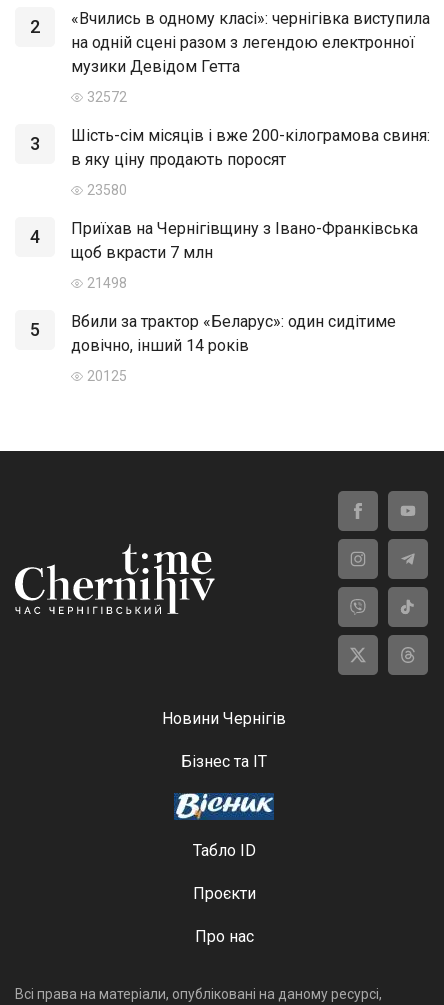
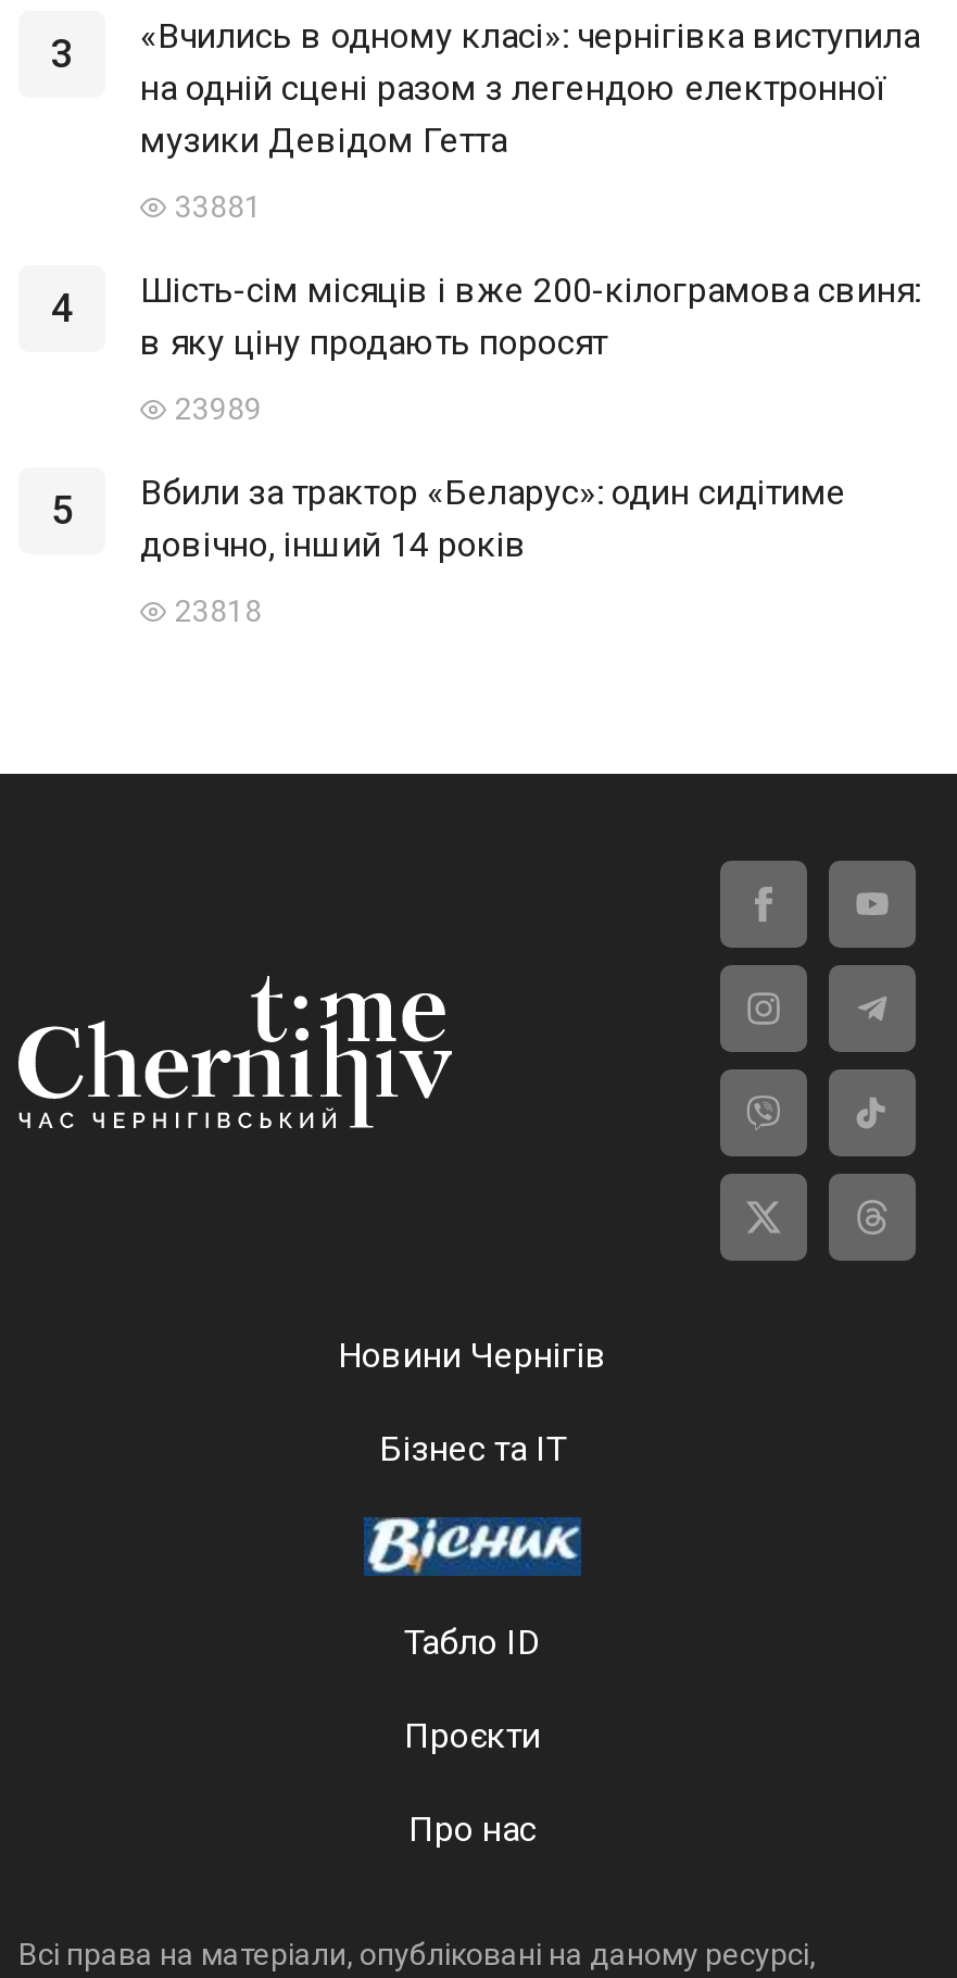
- 2 «Вчились в одному класі»: чернігівка виступила
+ 3 «Вчились в одному класі»: чернігівка виступила

- 32572
+ 33881

- 3 Шість-сім місяців і вже 200-кілограмова свиня:
+ 4 Шість-сім місяців і вже 200-кілограмова свиня:

- 23580
- 4
- Приїхав на Чернігівщину з Івано-Франківська
- щоб вкрасти 7 млн
- 21498
+ 23989

- 20125
+ 23818
